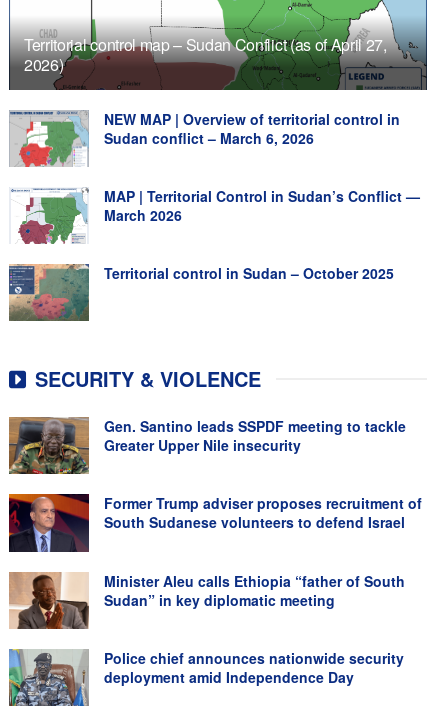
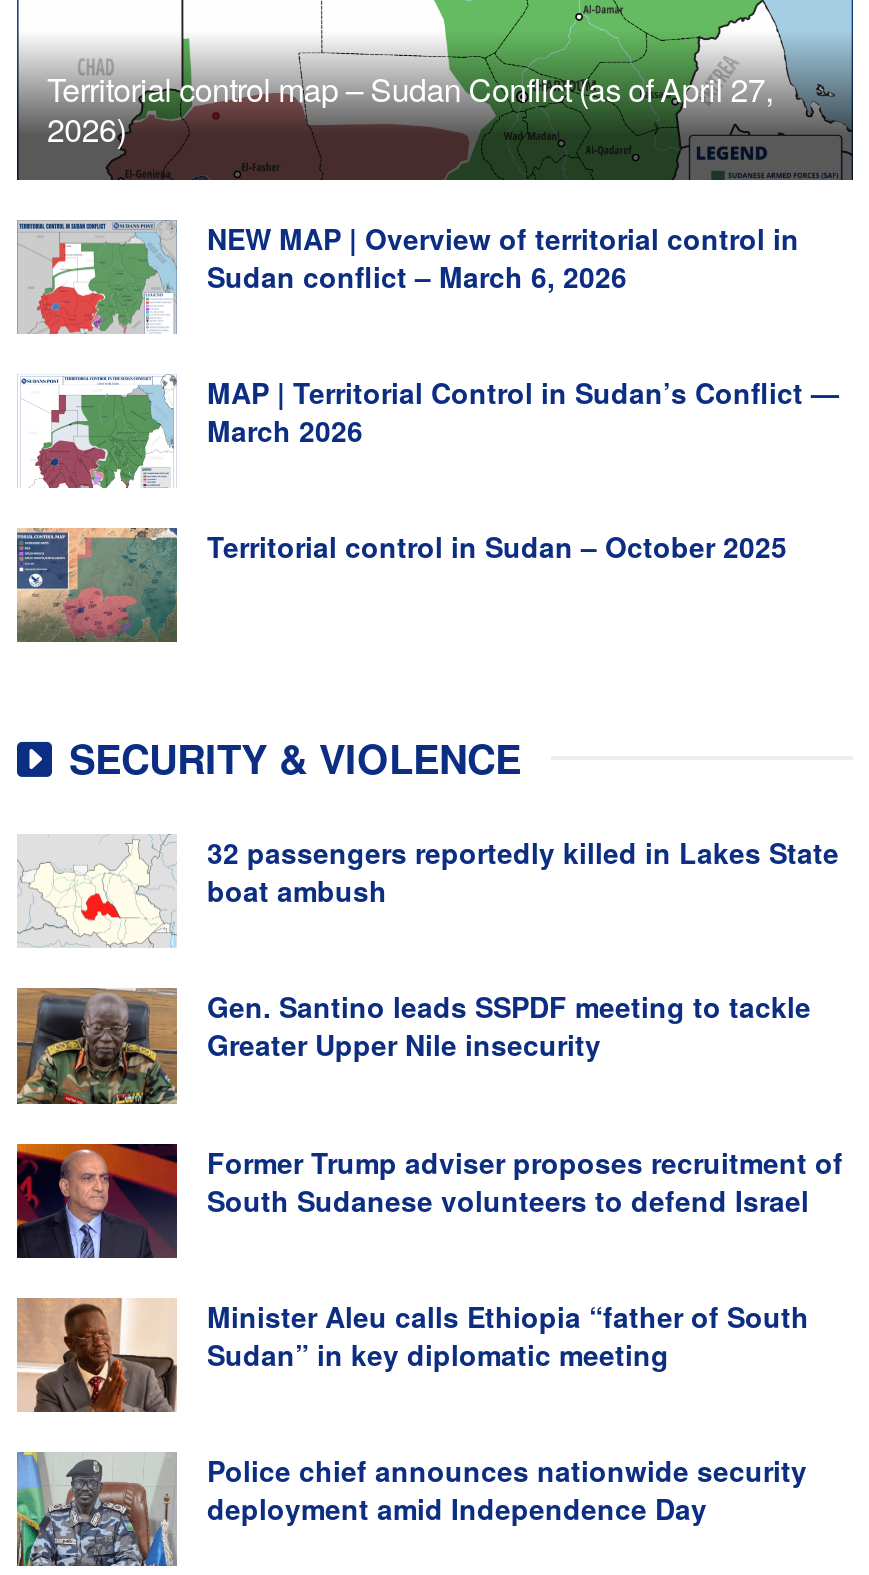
+ [image]
+ 32 passengers reportedly killed in Lakes State
+ boat ambush
